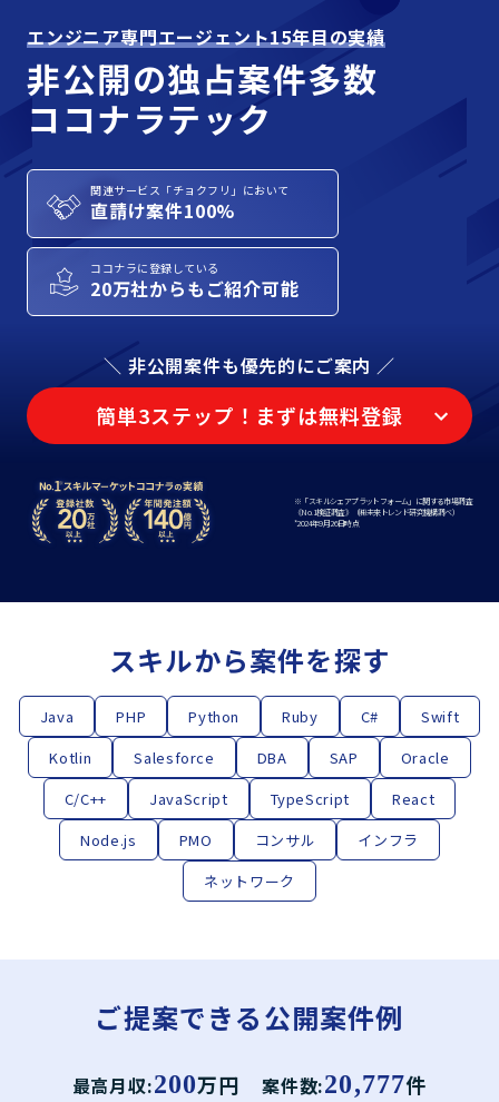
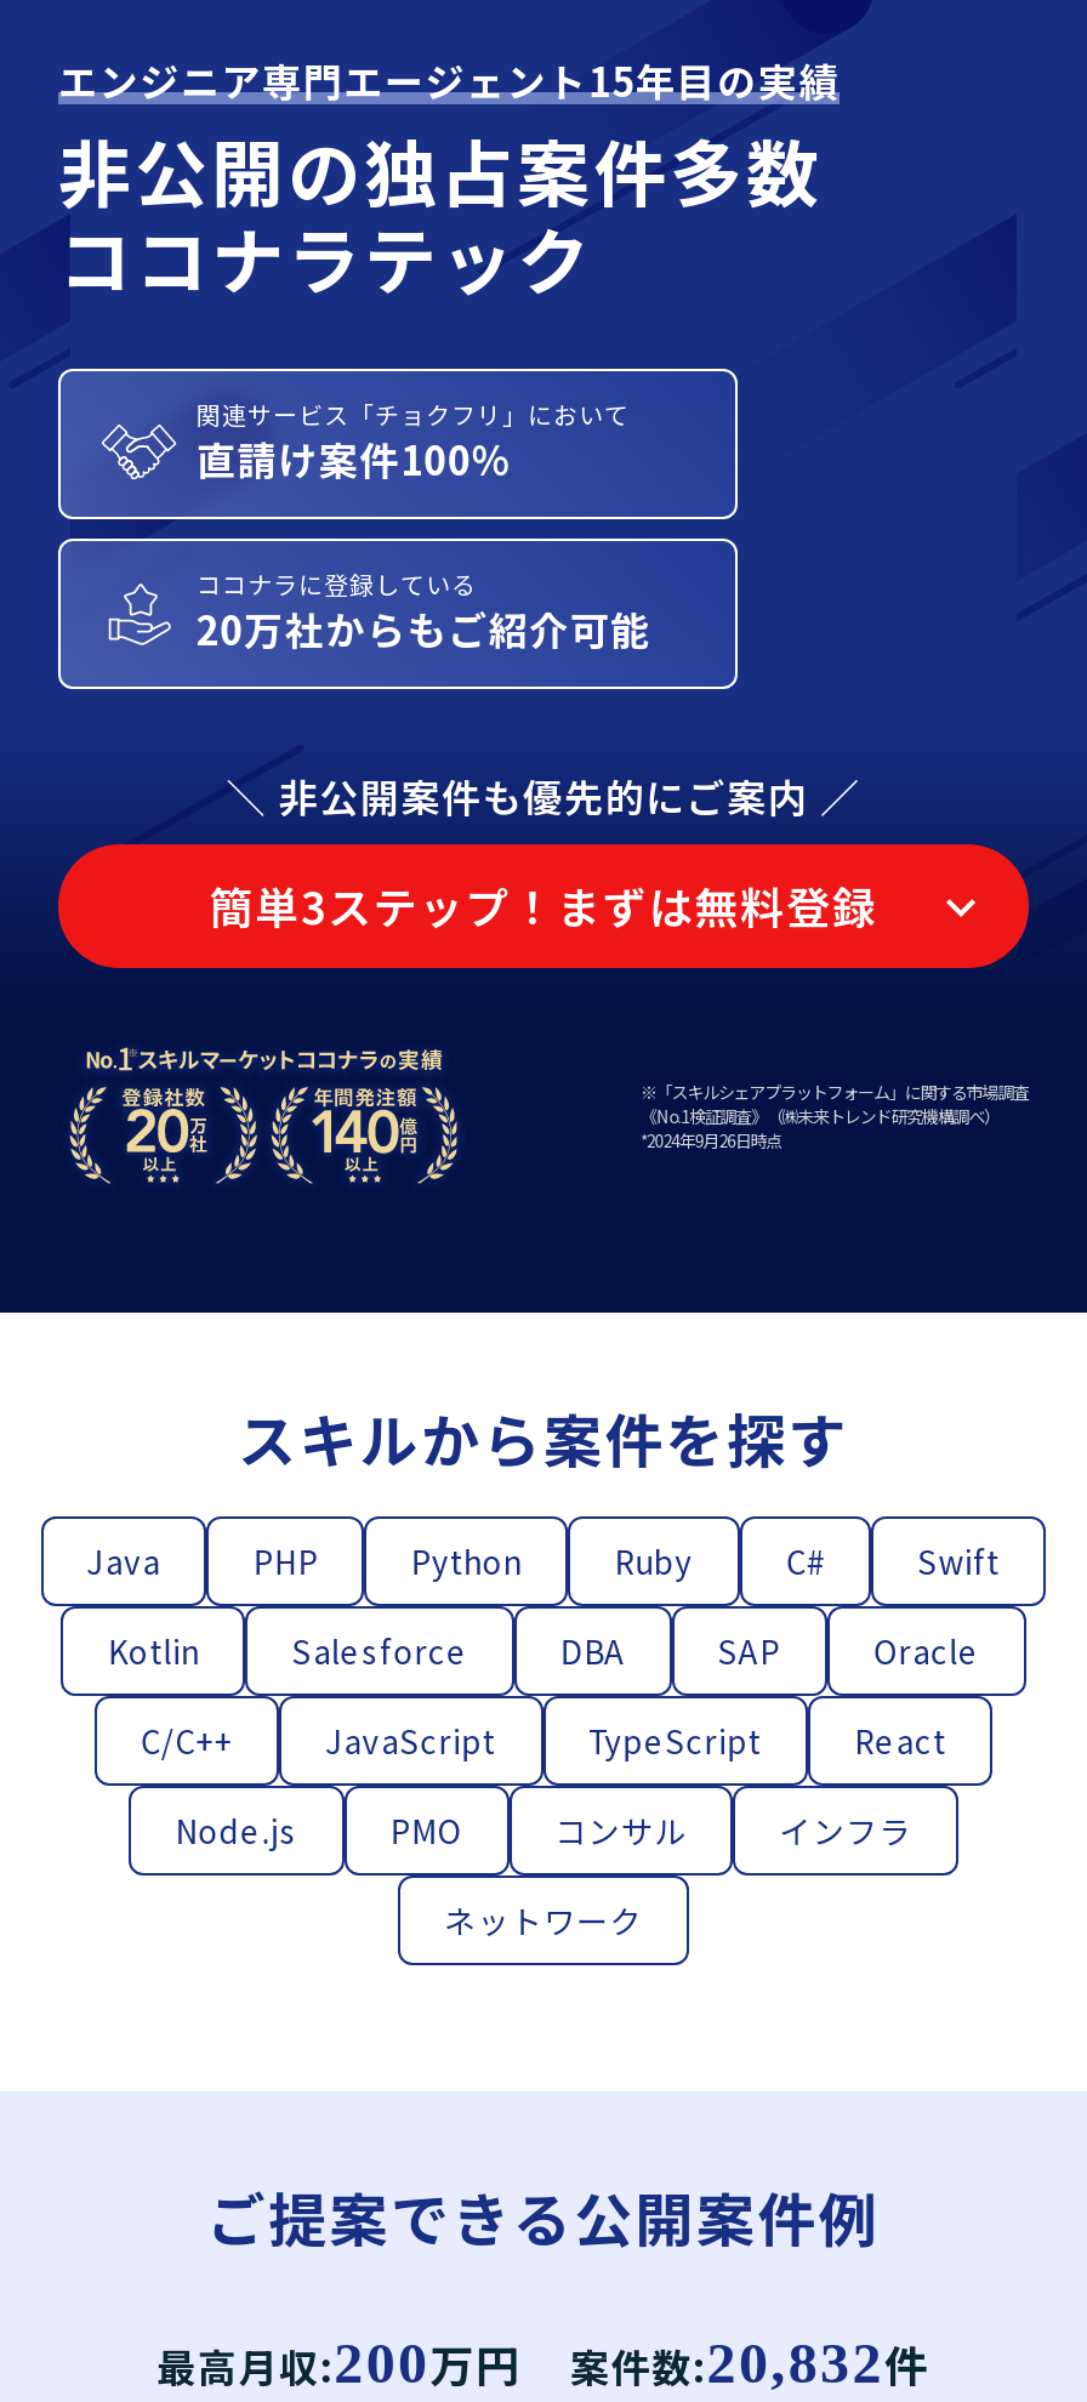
- 最高月収:200万円 案件数:20,777件
+ 最高月収:200万円 案件数:20,832件
